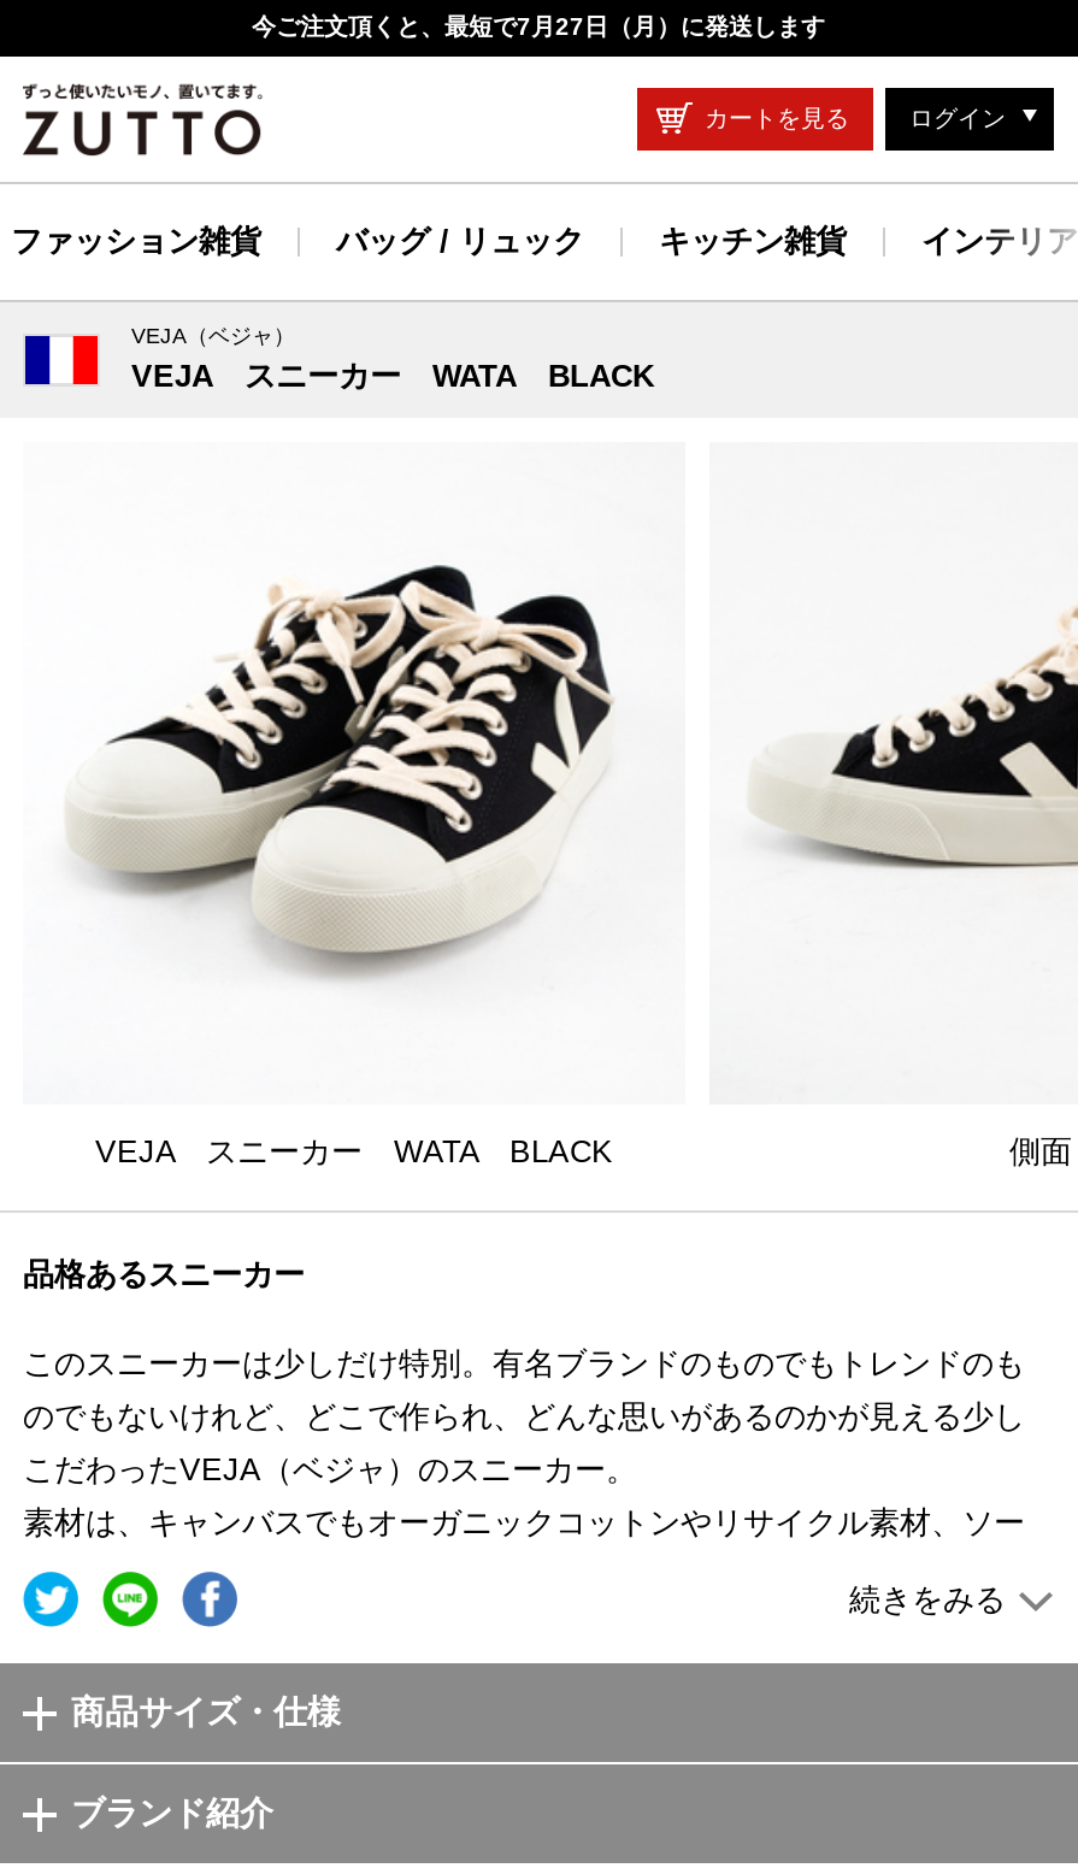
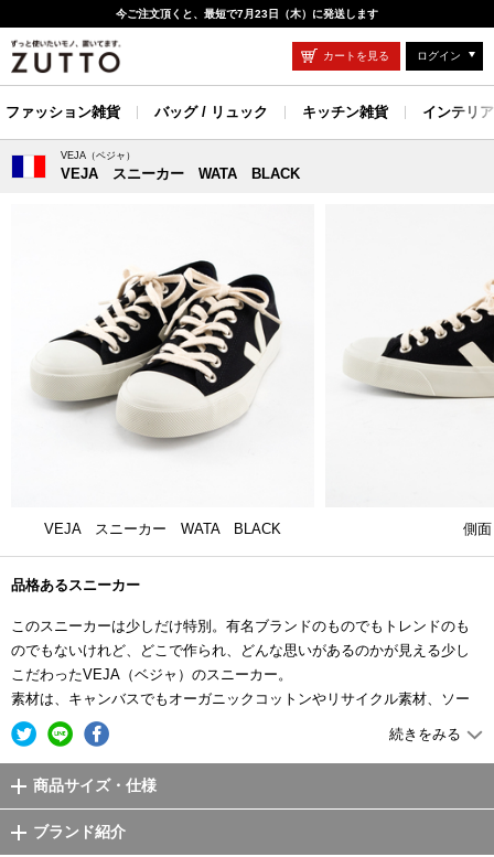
- 今ご注文頂くと、最短で7月27日（月）に発送します
+ 今ご注文頂くと、最短で7月23日（木）に発送します
